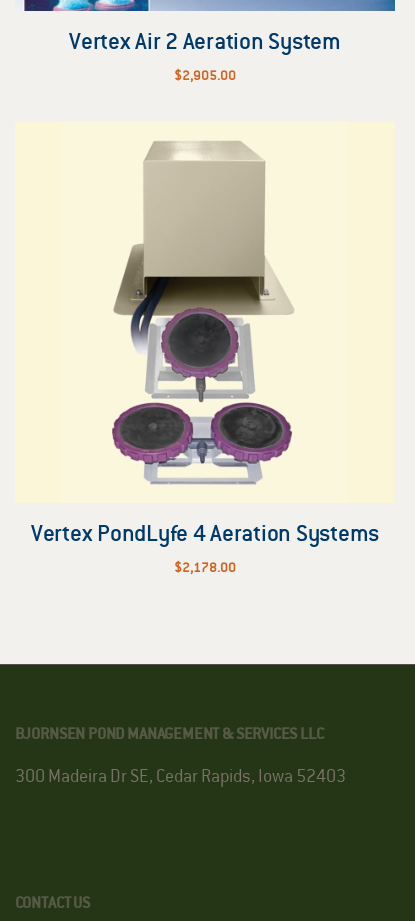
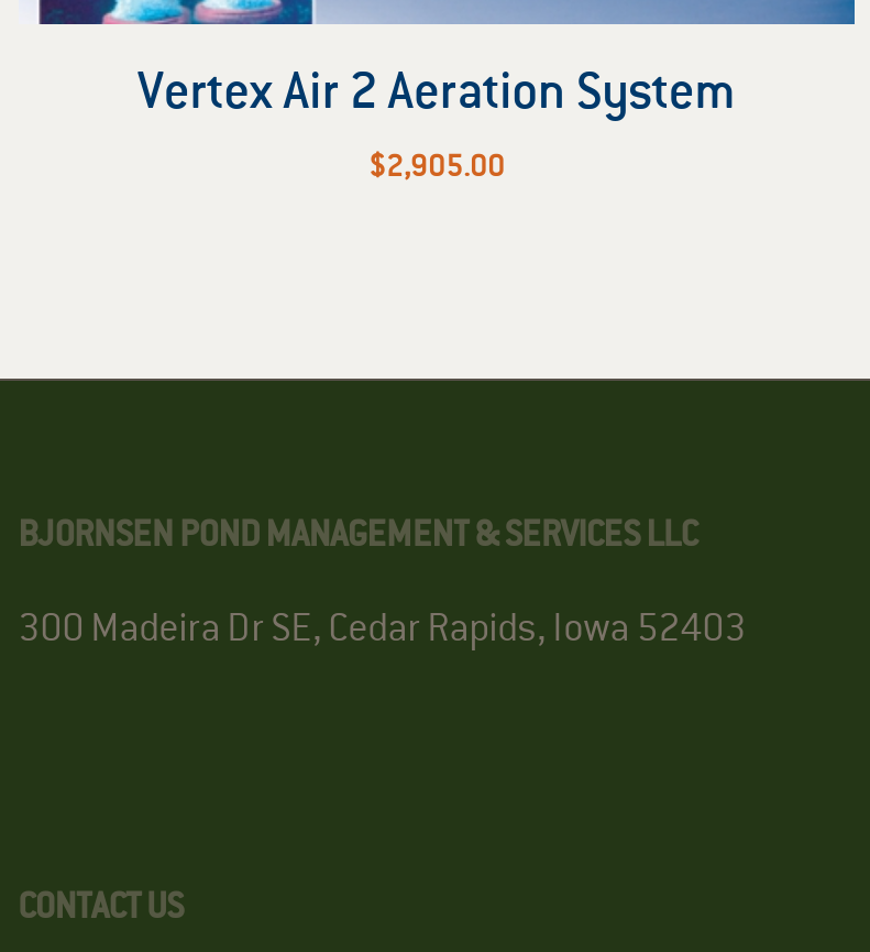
- [image]
- Vertex PondLyfe 4 Aeration Systems
- $2,178.00
